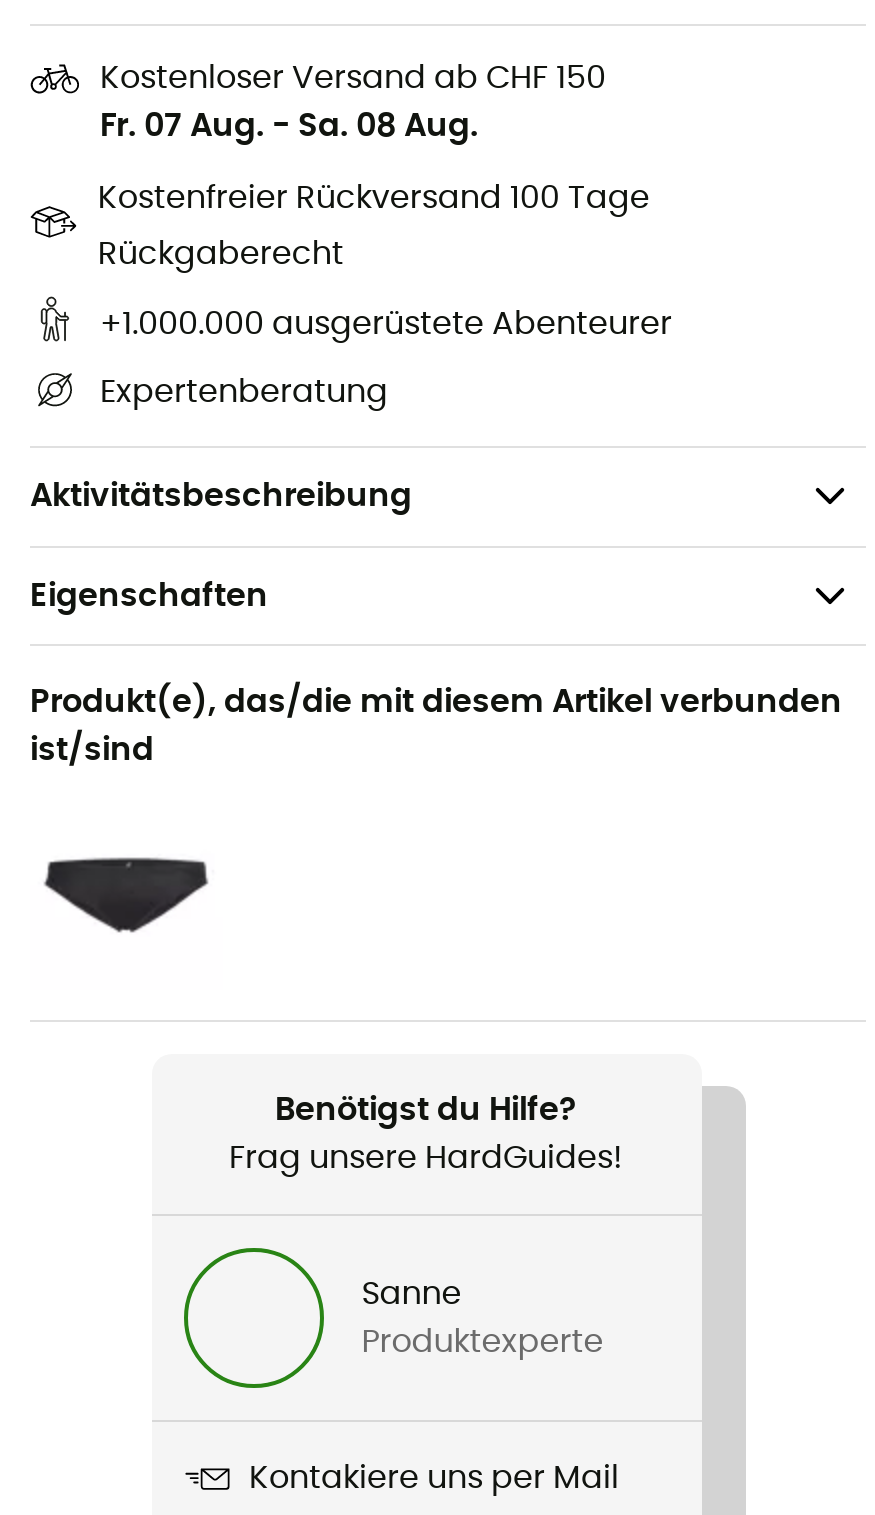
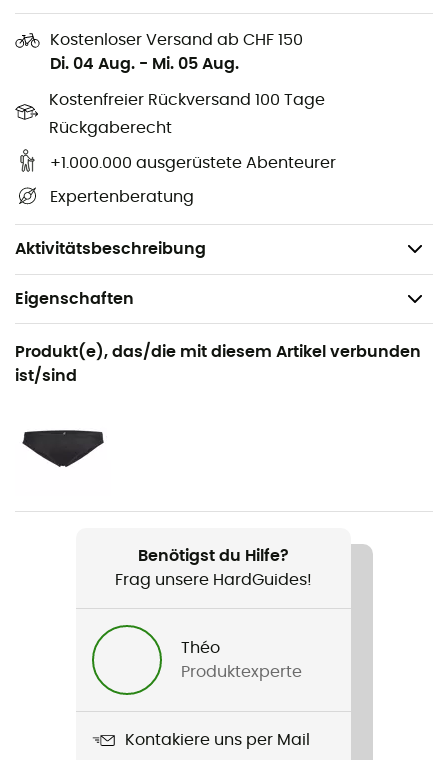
- Fr. 07 Aug. - Sa. 08 Aug.
+ Di. 04 Aug. - Mi. 05 Aug.

- Sanne
+ Théo
